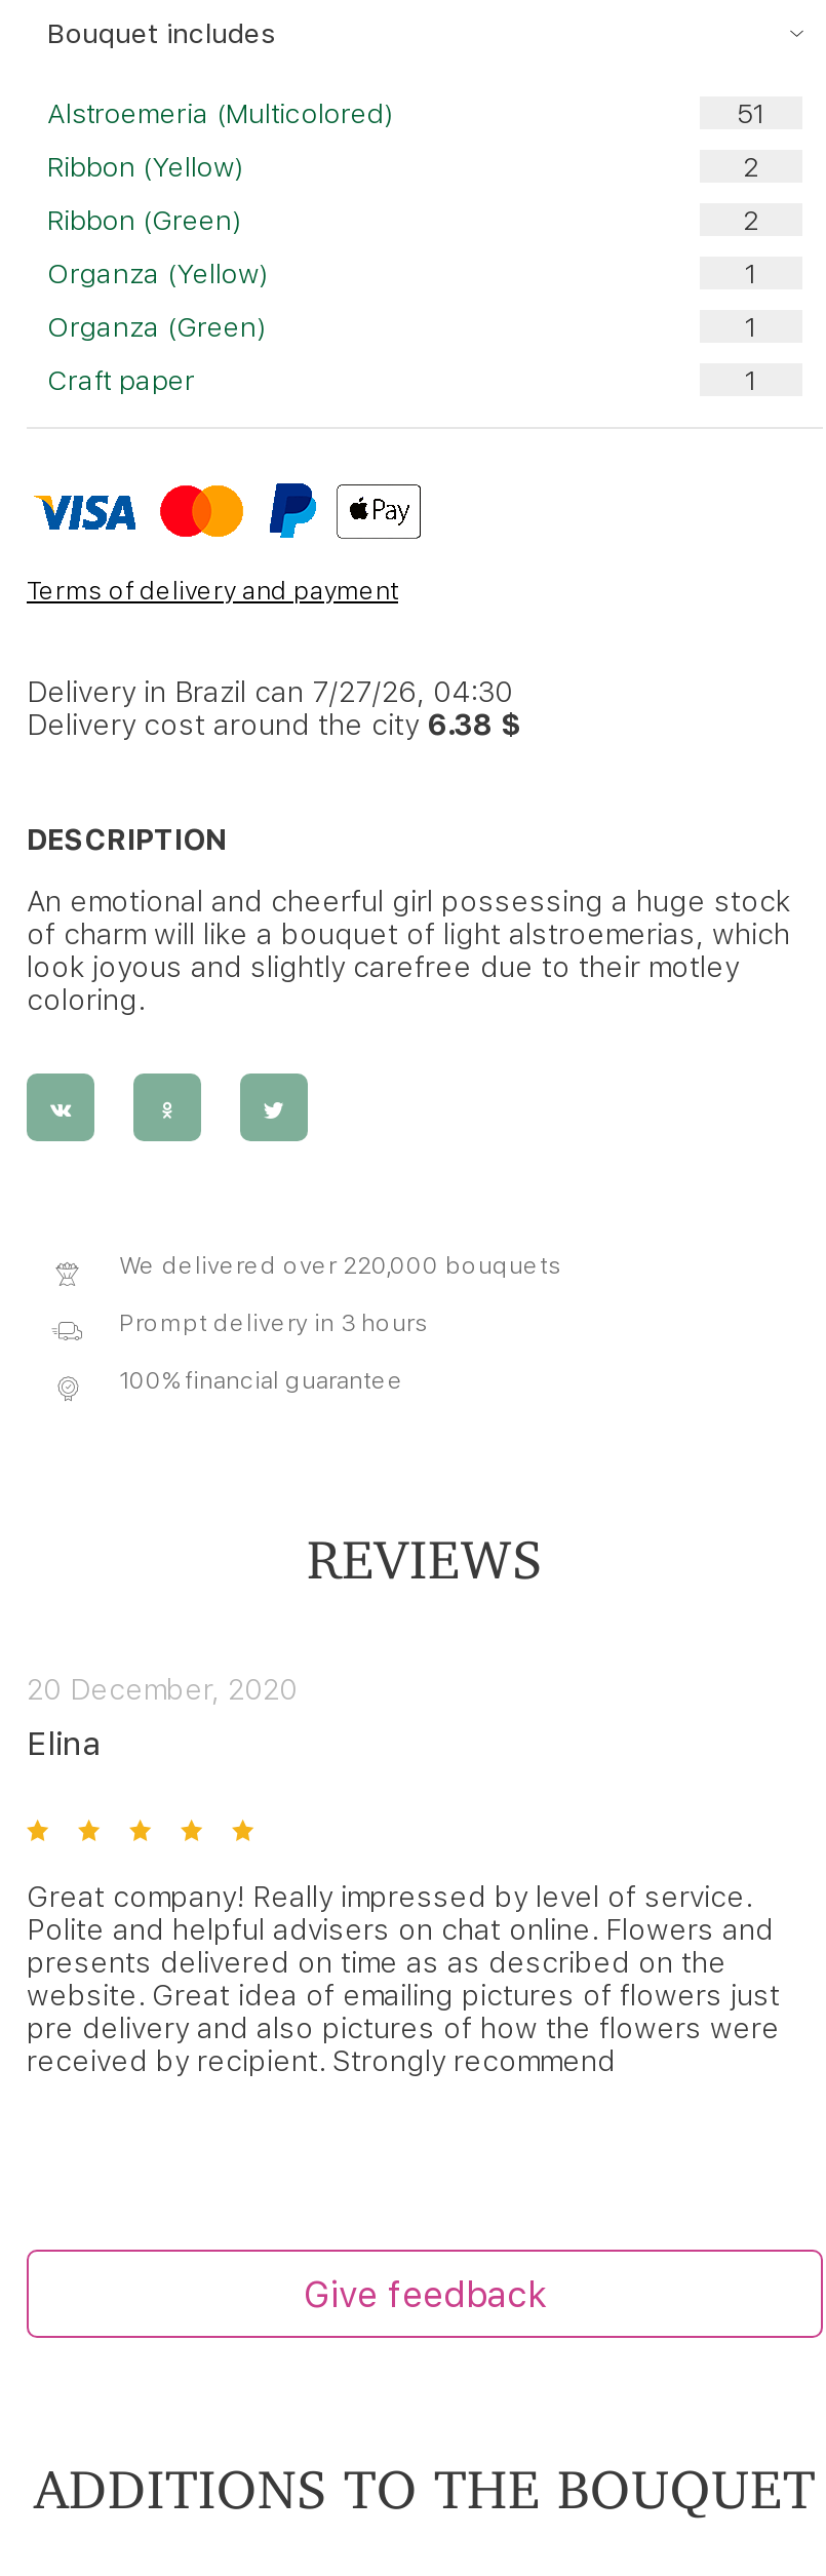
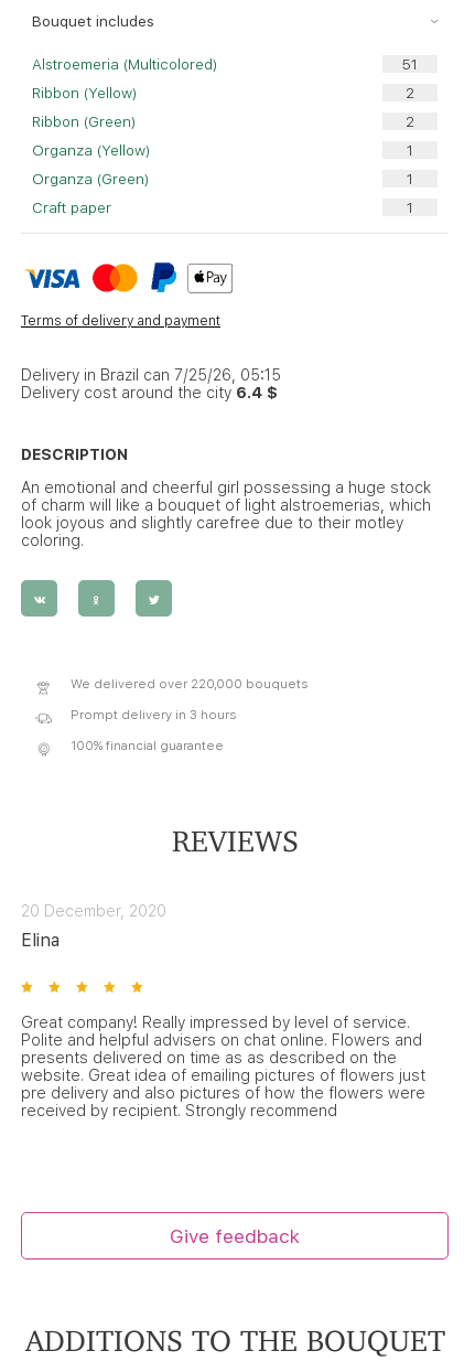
- Delivery in Brazil can 7/27/26, 04:30
+ Delivery in Brazil can 7/25/26, 05:15

- Delivery cost around the city 6.38 $
+ Delivery cost around the city 6.4 $
